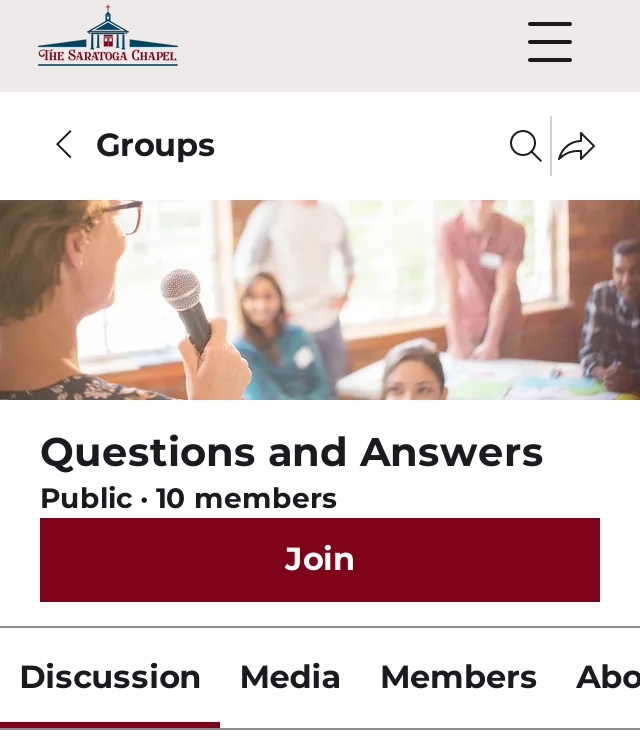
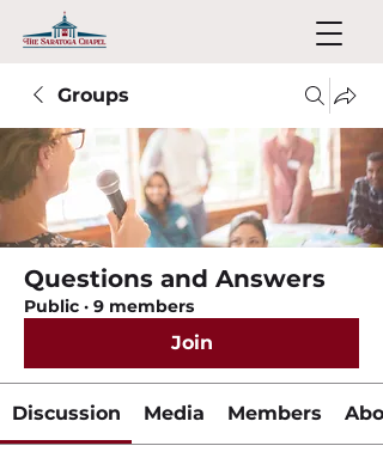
- Public · 10 members
+ Public · 9 members
